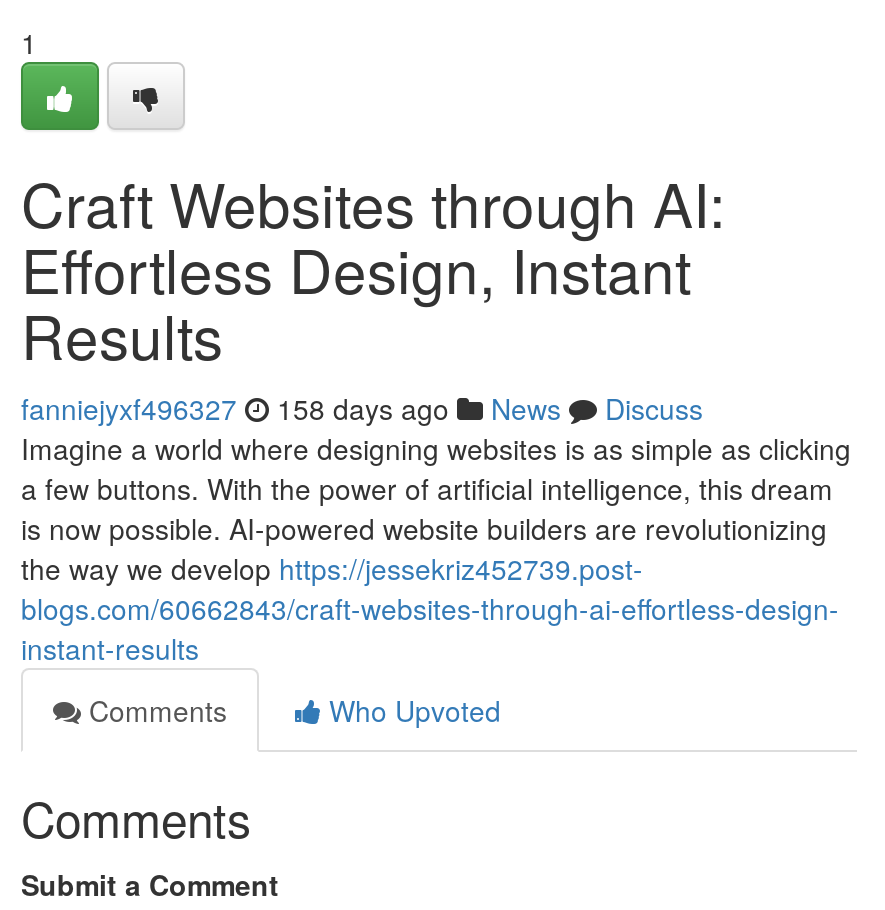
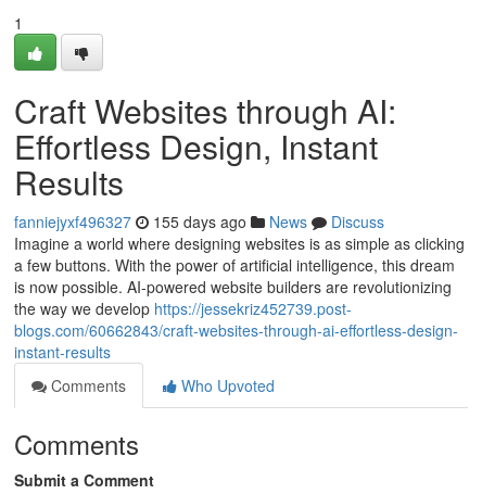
- fanniejyxf496327 158 days ago News Discuss
+ fanniejyxf496327 155 days ago News Discuss
